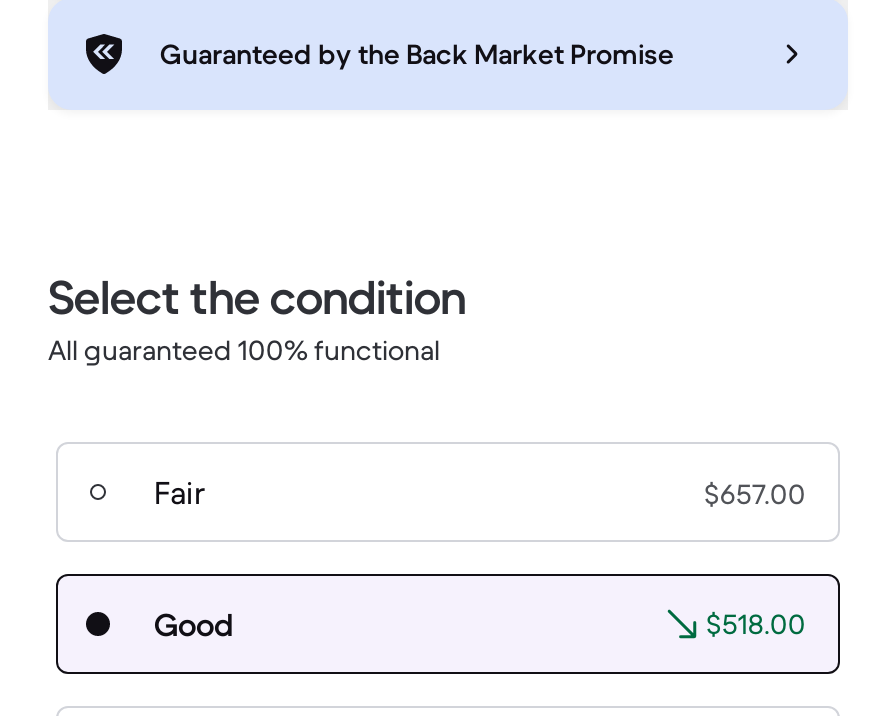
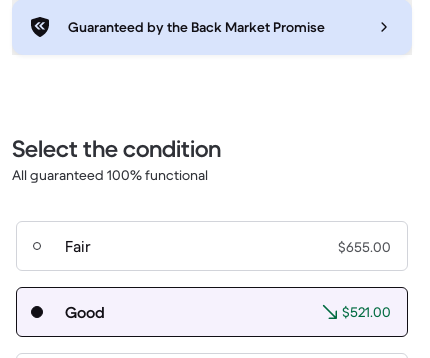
- $657.00
+ $655.00

- $518.00
+ $521.00
